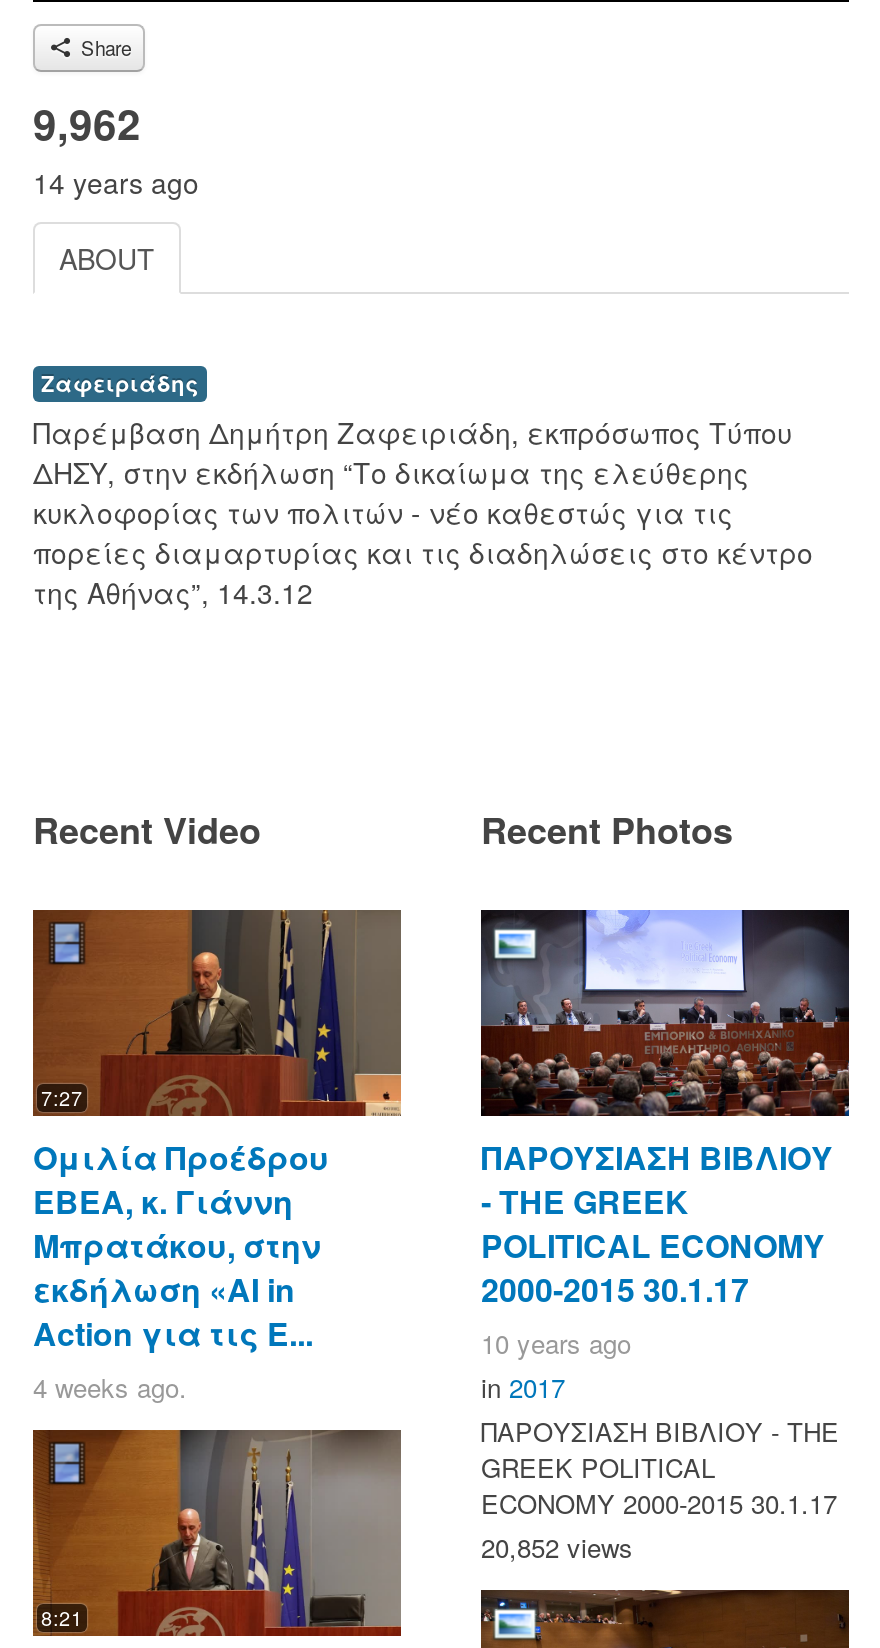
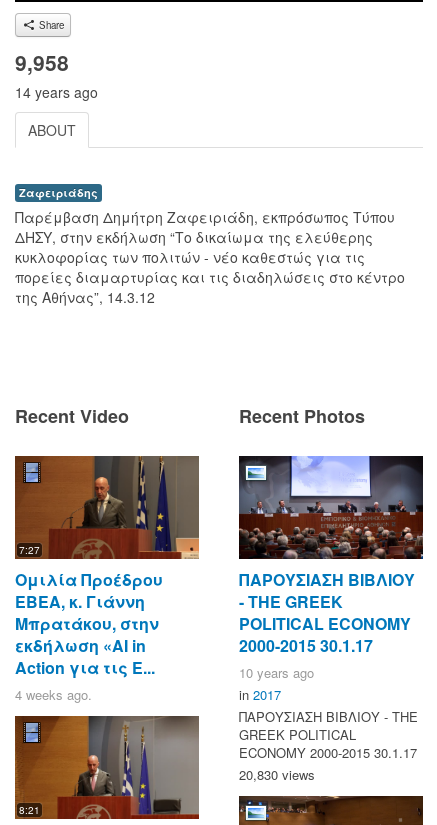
- 9,962
+ 9,958

- 20,852 views
+ 20,830 views
